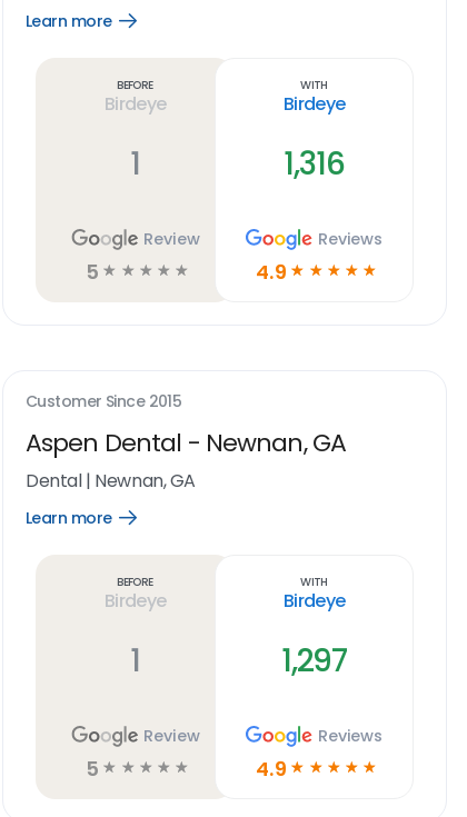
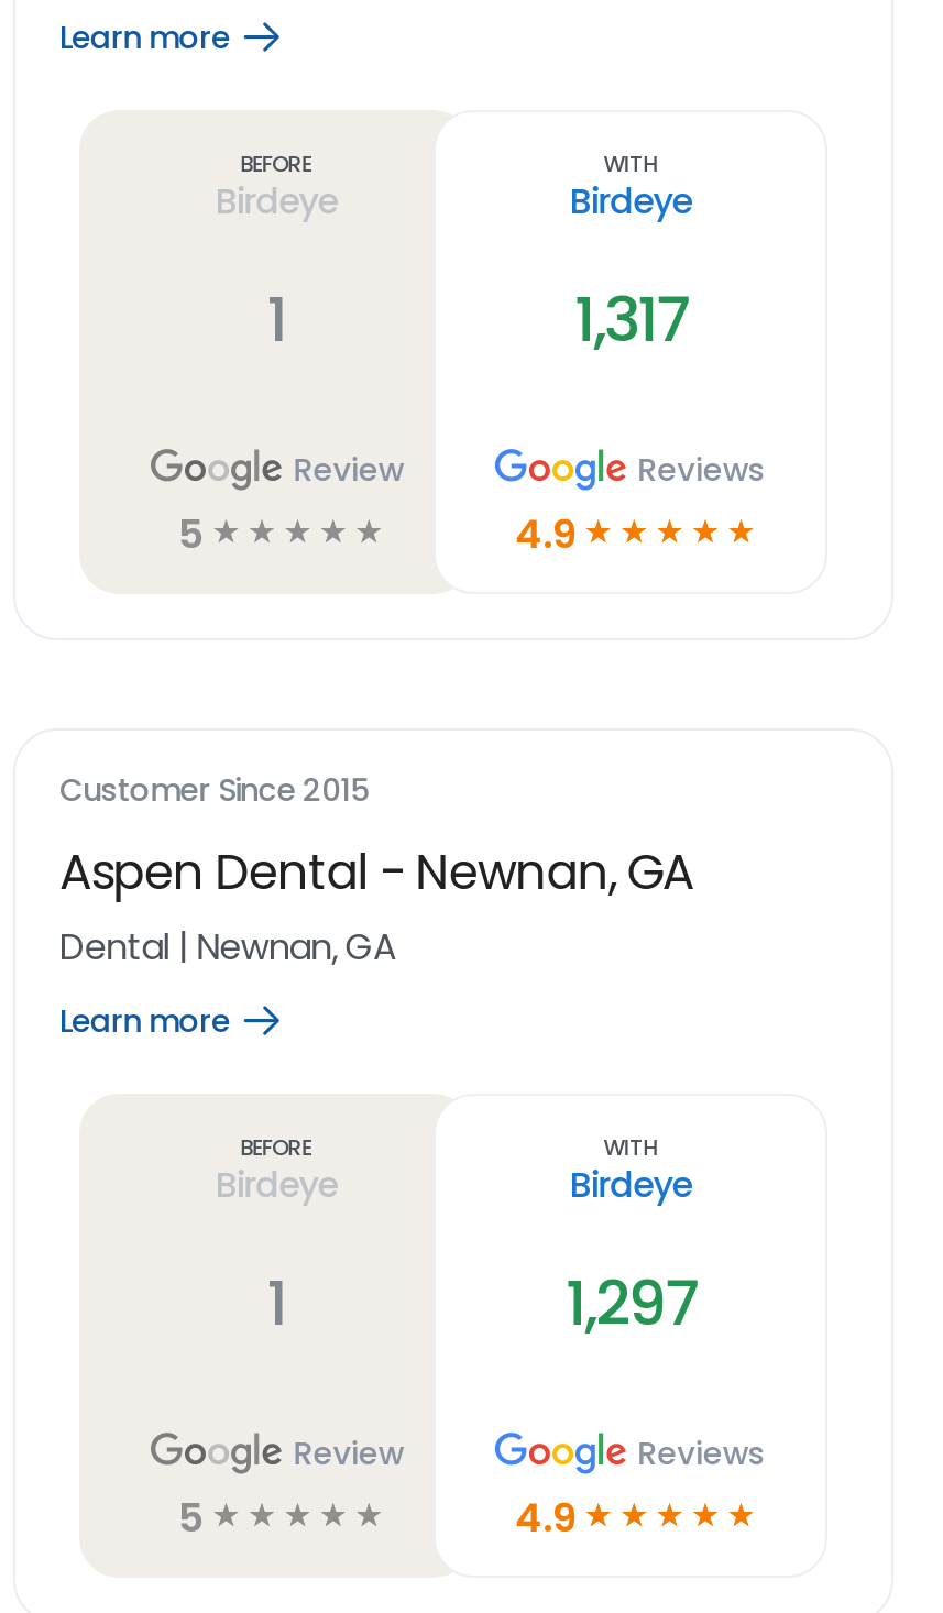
- 1,316
+ 1,317
